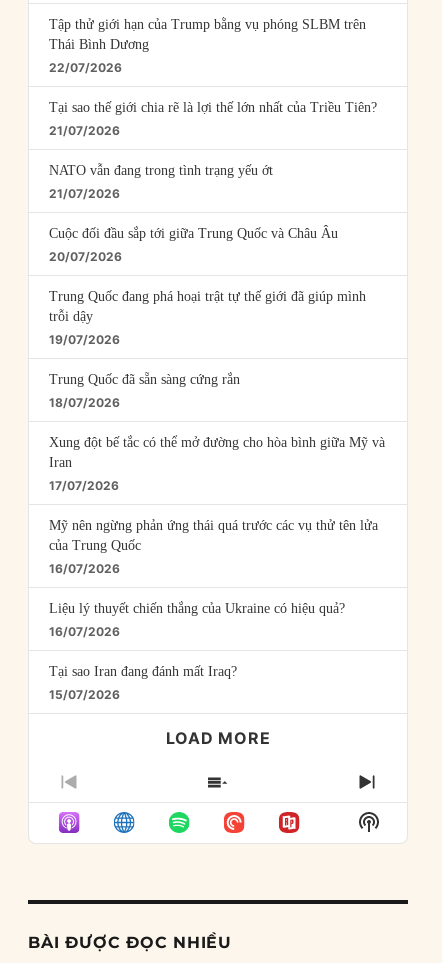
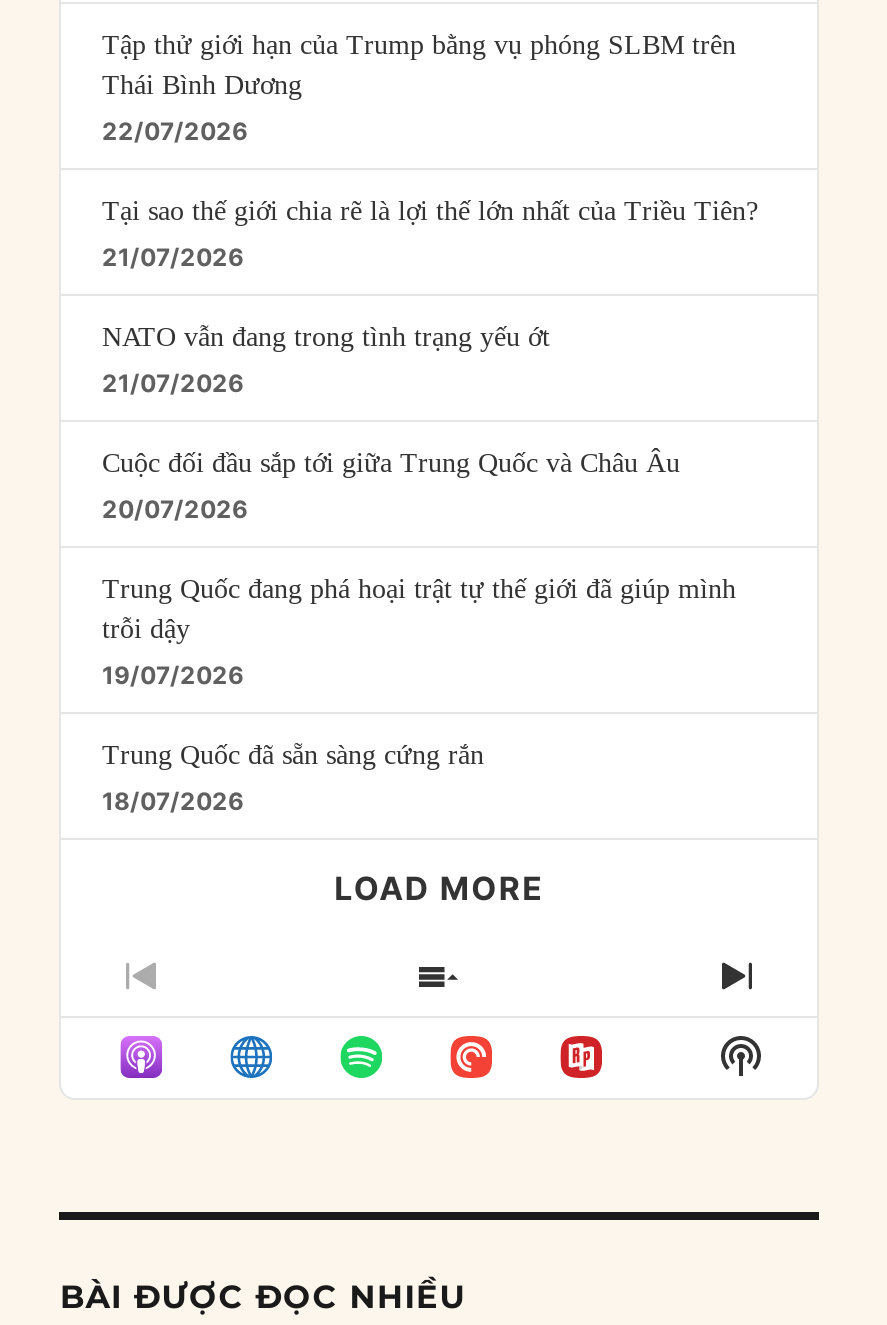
- Xung đột bế tắc có thể mở đường cho hòa bình giữa Mỹ và
- Iran
- 17/07/2026
- Mỹ nên ngừng phản ứng thái quá trước các vụ thử tên lửa
- của Trung Quốc
- 16/07/2026
- Liệu lý thuyết chiến thắng của Ukraine có hiệu quả?
- 16/07/2026
- Tại sao Iran đang đánh mất Iraq?
- 15/07/2026
